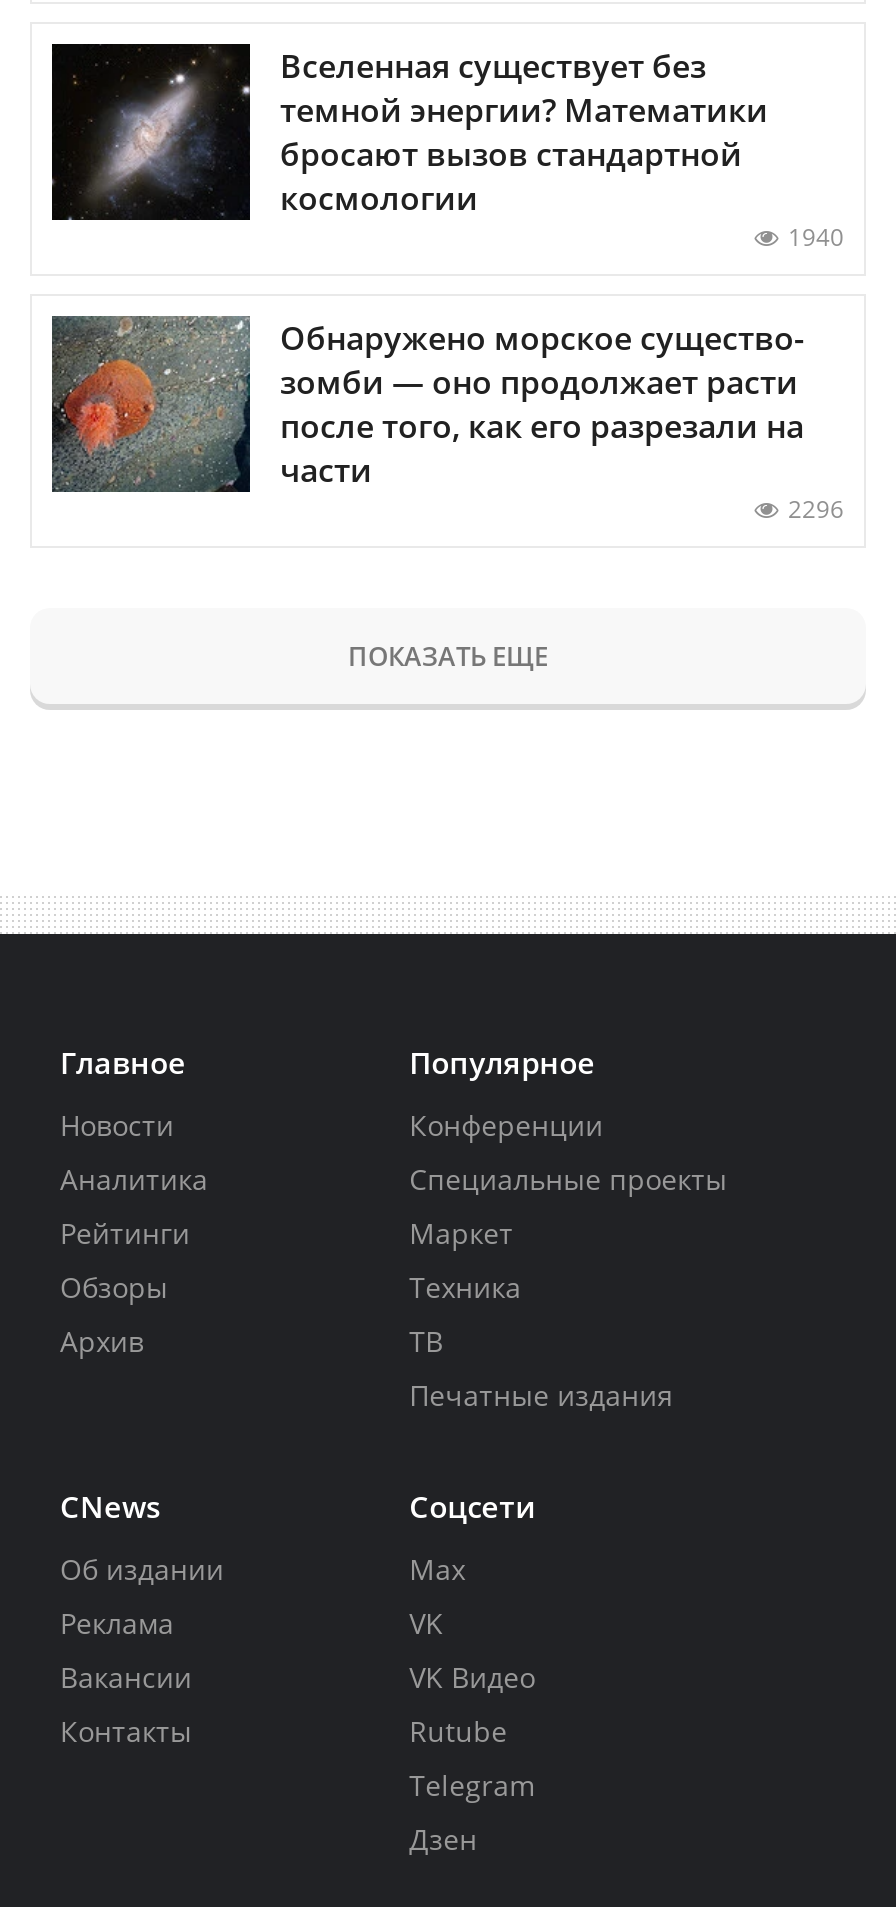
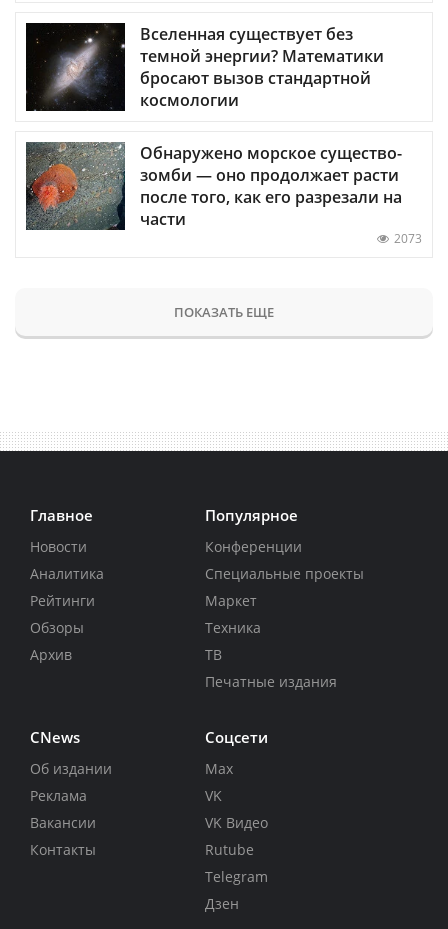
- 1940

- 2296
+ 2073
